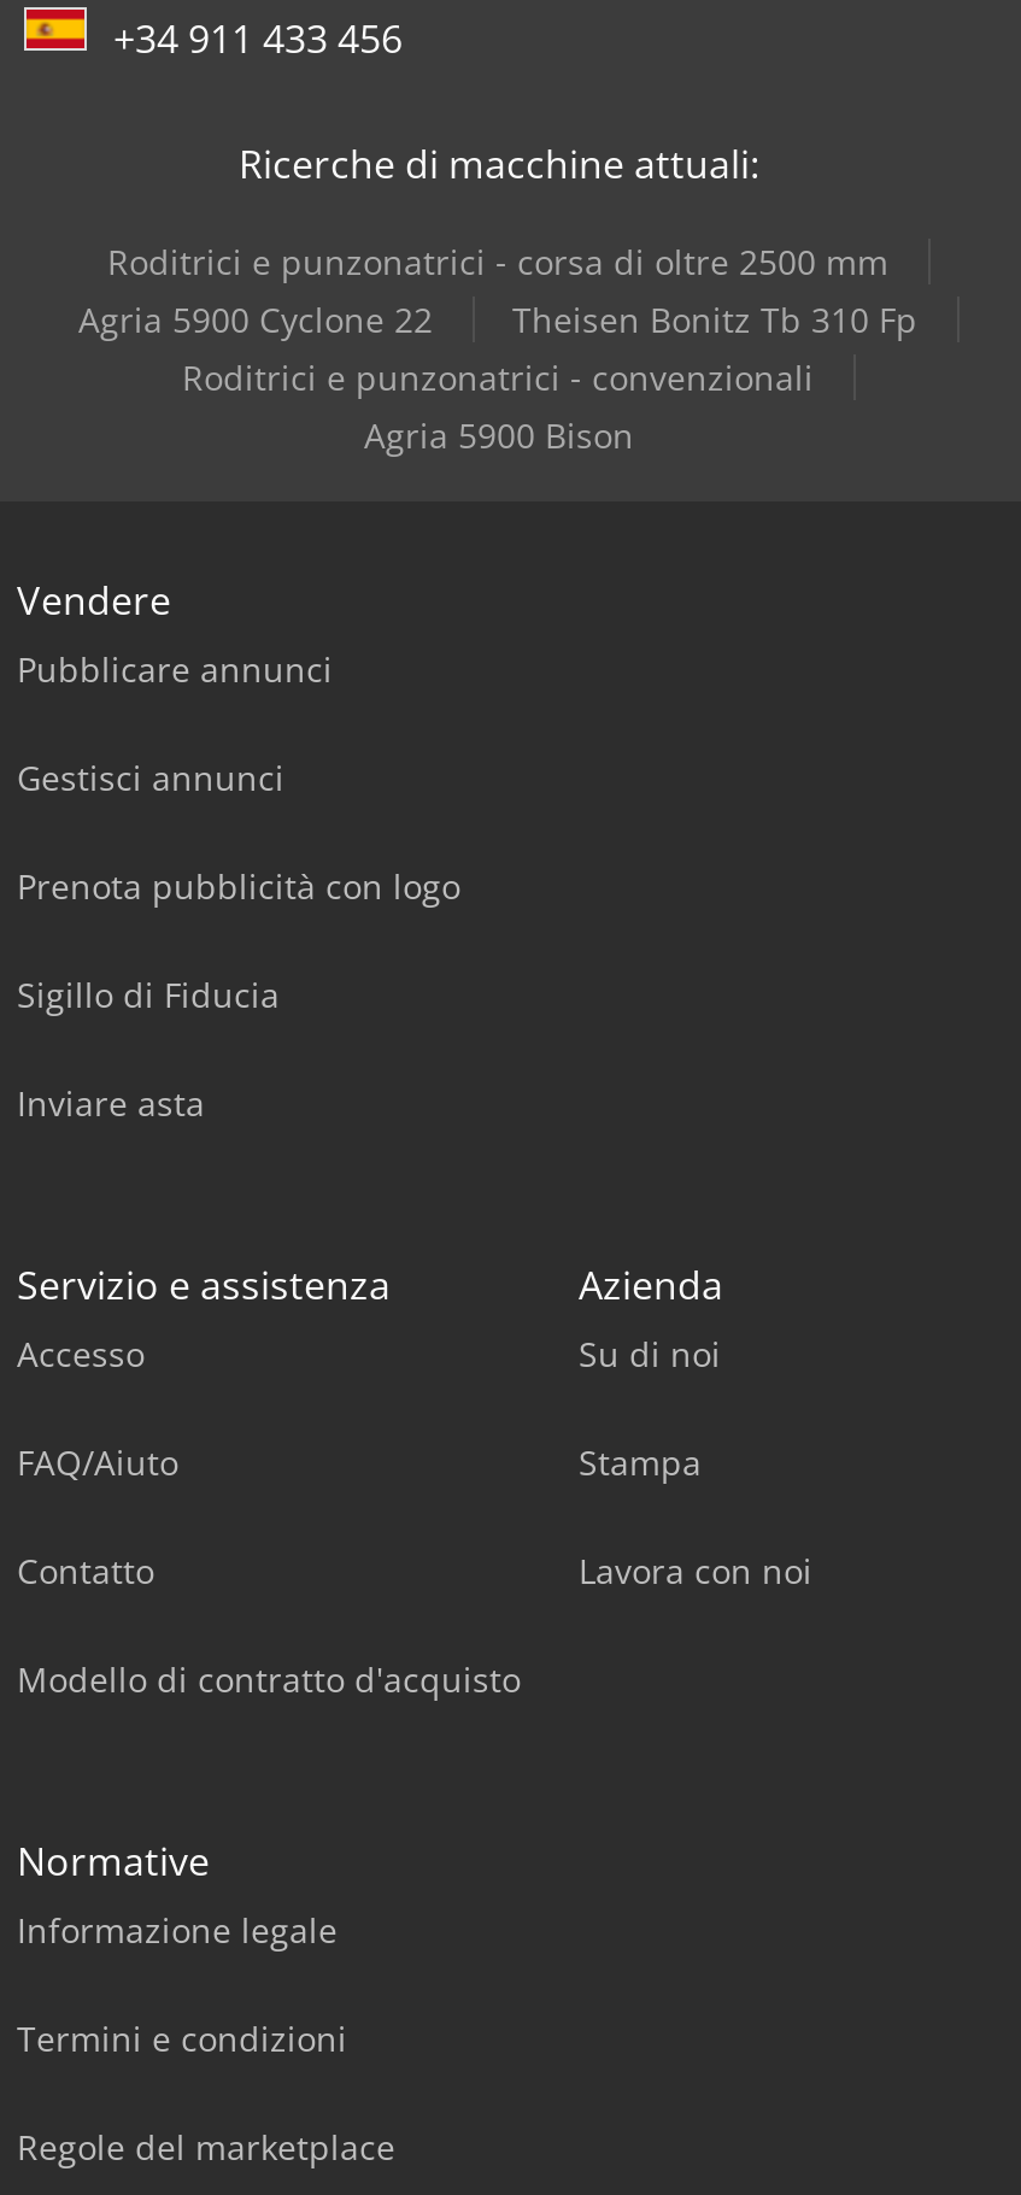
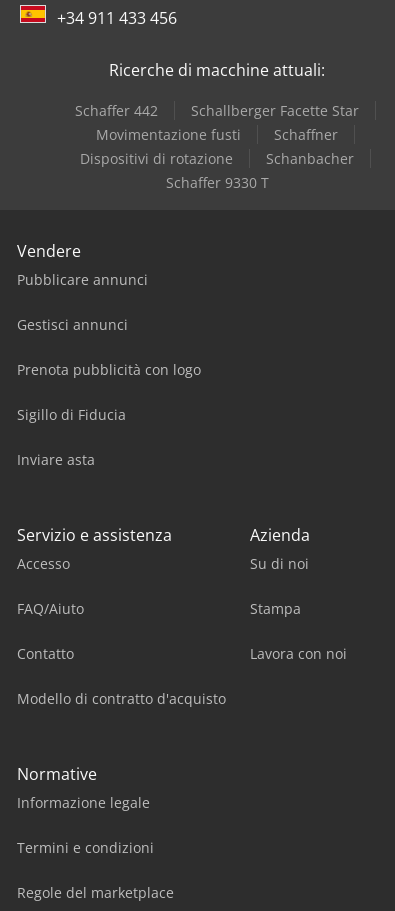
- Roditrici e punzonatrici - corsa di oltre 2500 mm
- Agria 5900 Cyclone 22
- Theisen Bonitz Tb 310 Fp
- Roditrici e punzonatrici - convenzionali
- Agria 5900 Bison
+ Schaffer 442
+ Schallberger Facette Star
+ Movimentazione fusti
+ Schaffner
+ Dispositivi di rotazione
+ Schanbacher
+ Schaffer 9330 T
